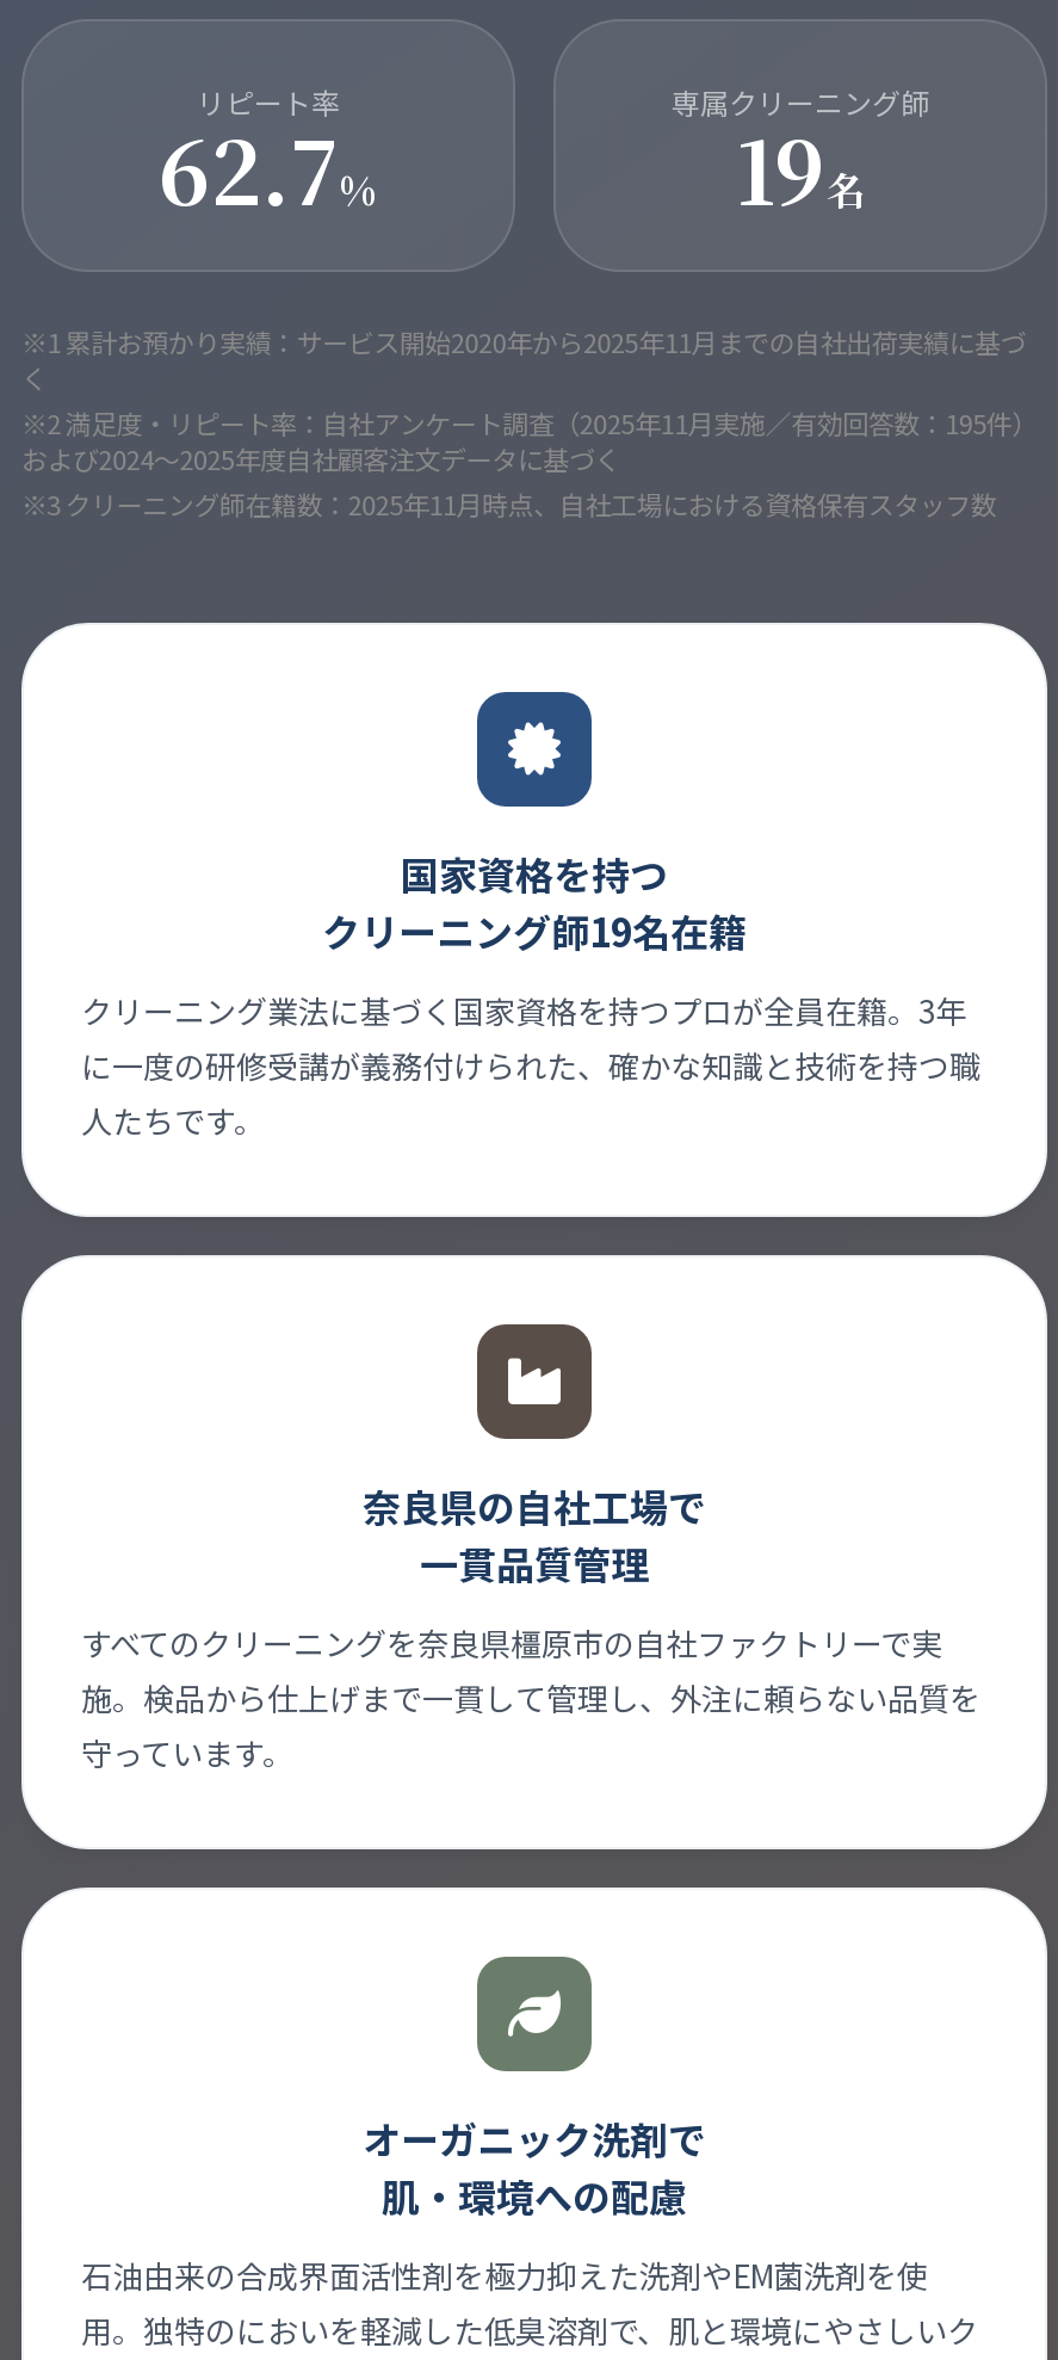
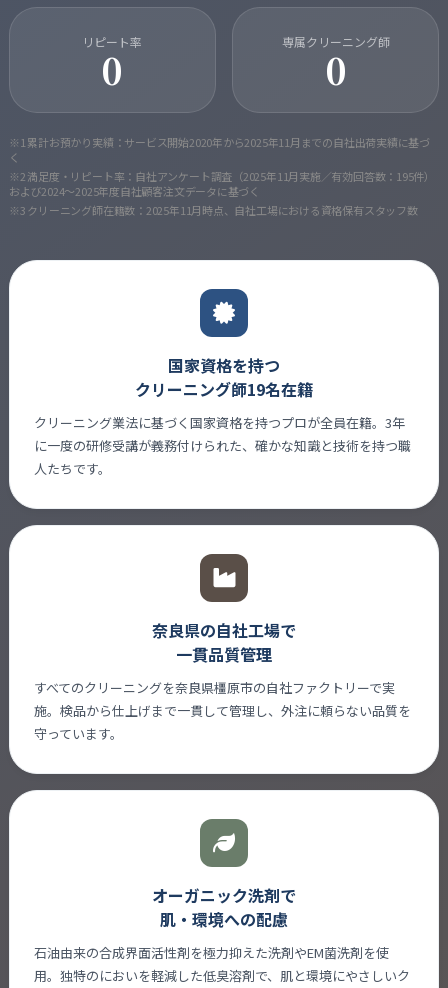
- 62.7%
+ 0

- 19名
+ 0
